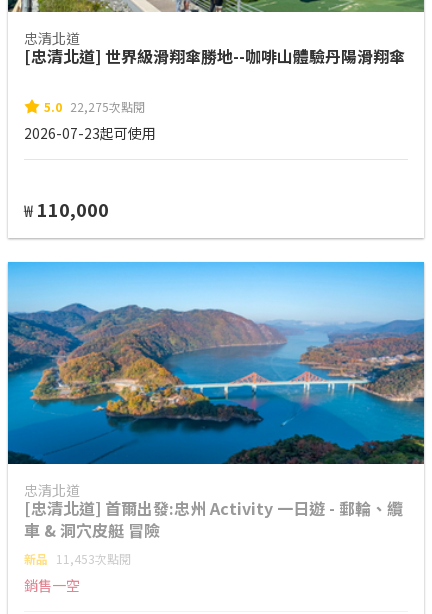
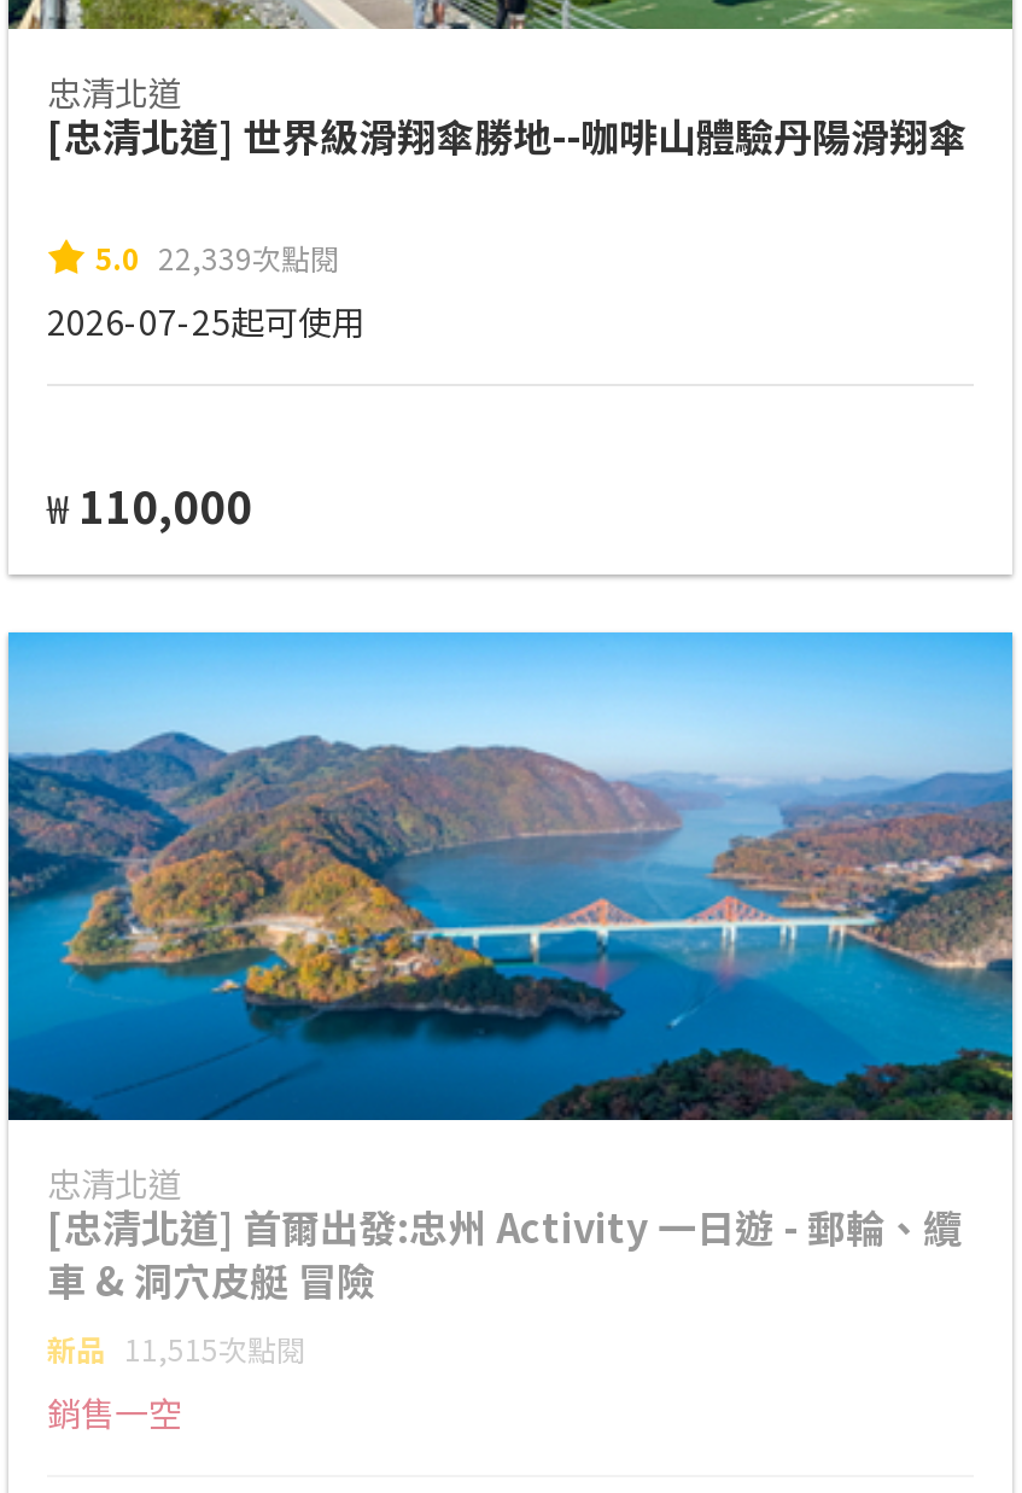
- 5.0 22,275次點閱
+ 5.0 22,339次點閱

- 2026-07-23起可使用
+ 2026-07-25起可使用

- 新品 11,453次點閱
+ 新品 11,515次點閱
